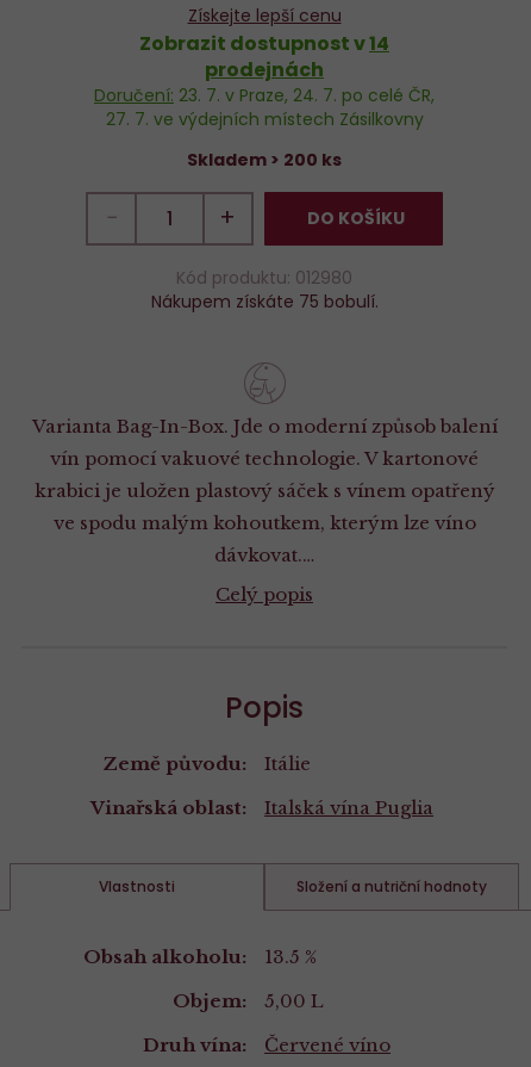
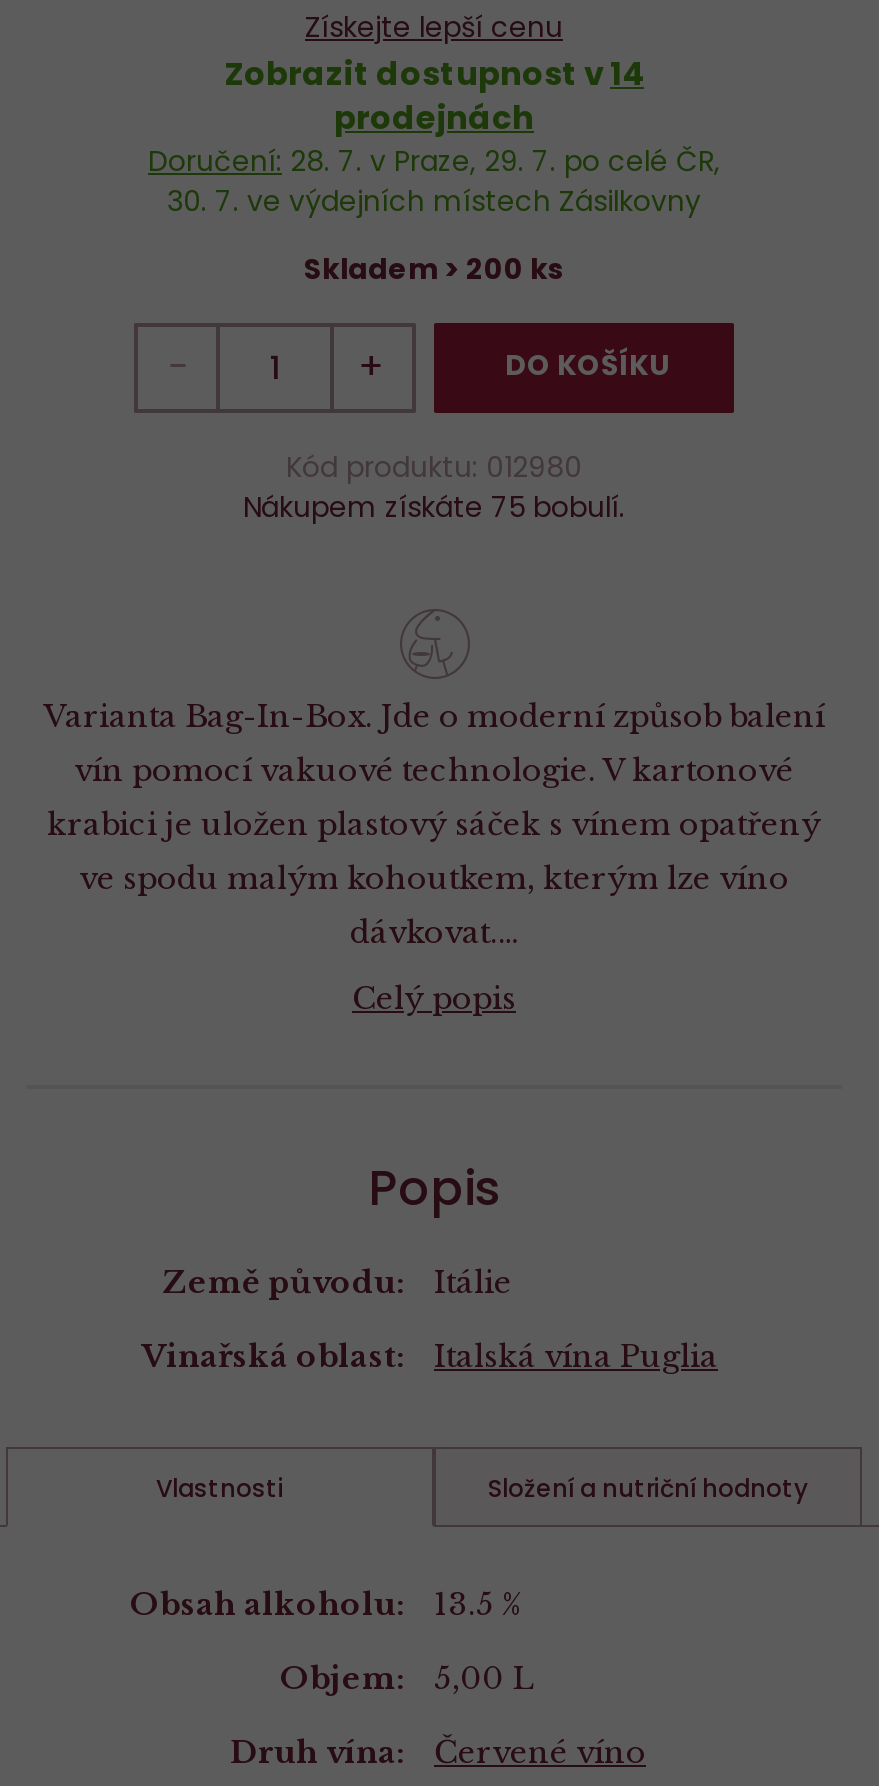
- Doručení: 23. 7. v Praze, 24. 7. po celé ČR,
+ Doručení: 28. 7. v Praze, 29. 7. po celé ČR,

- 27. 7. ve výdejních místech Zásilkovny
+ 30. 7. ve výdejních místech Zásilkovny
